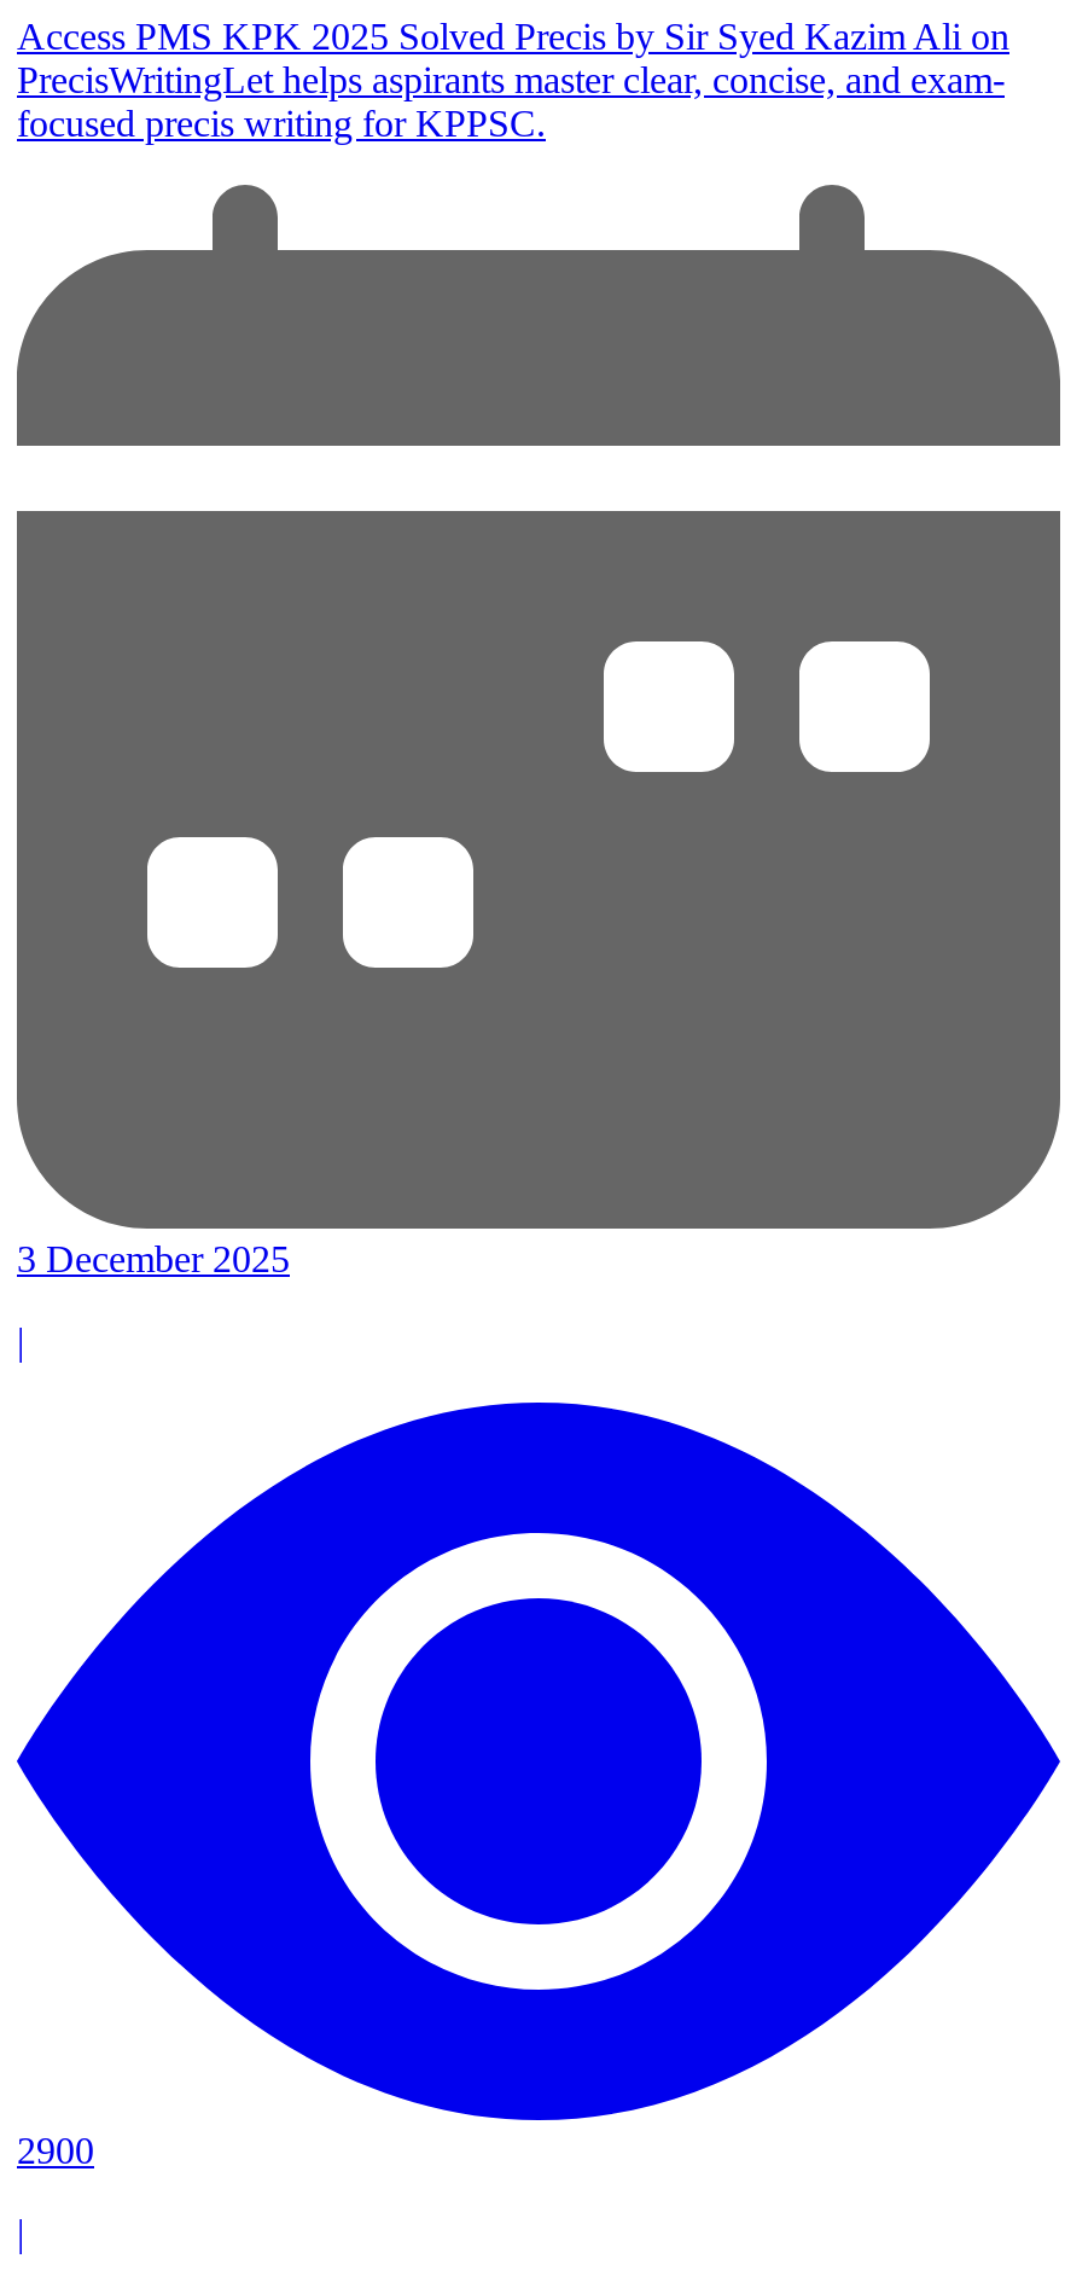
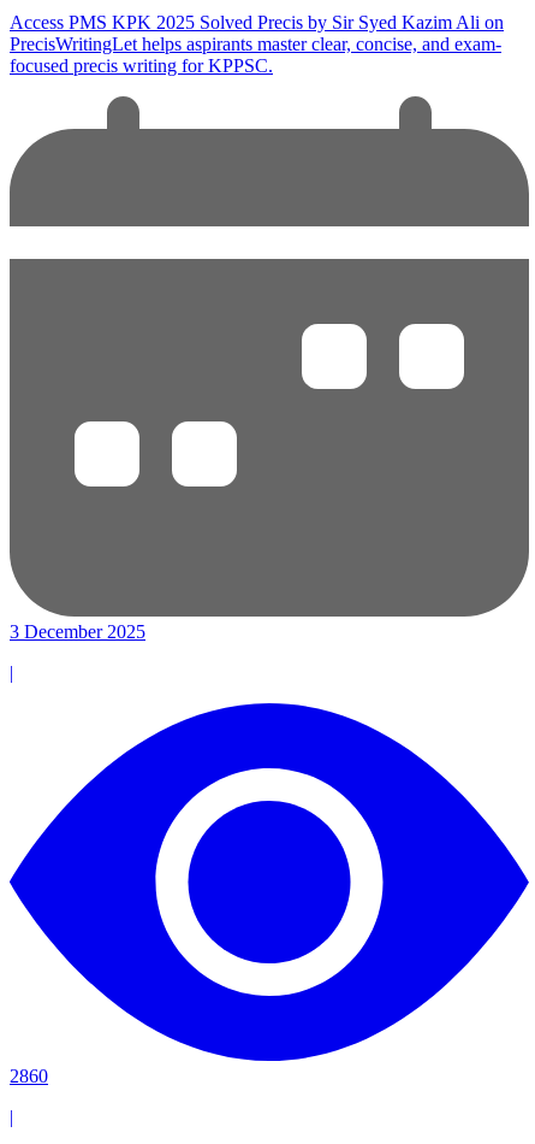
- 2900
+ 2860
